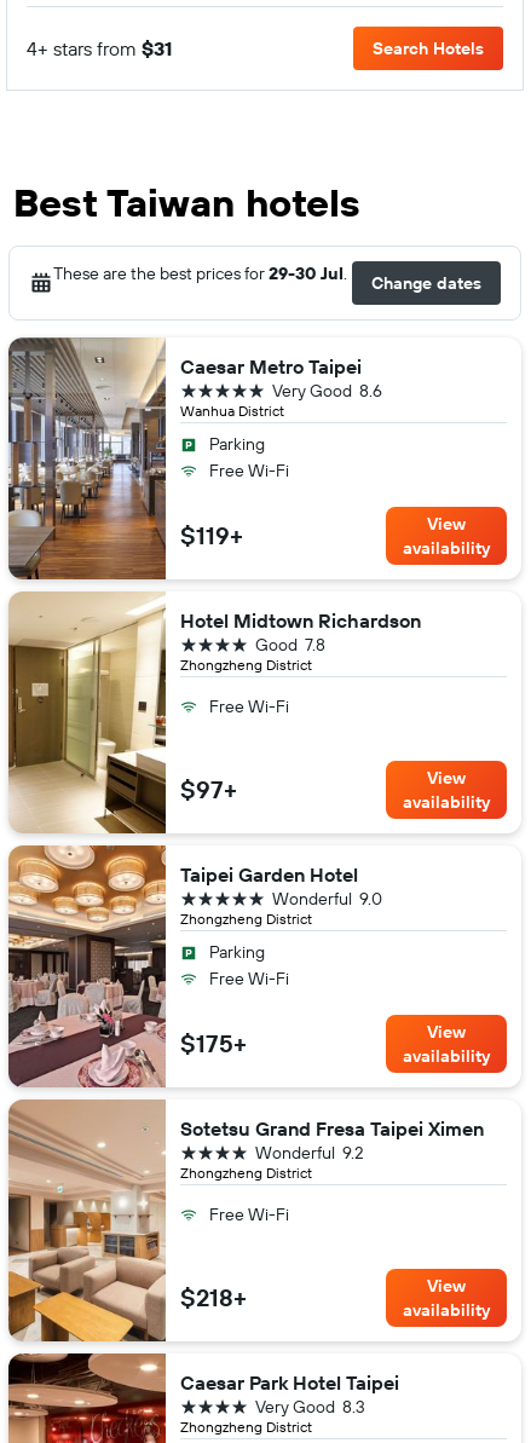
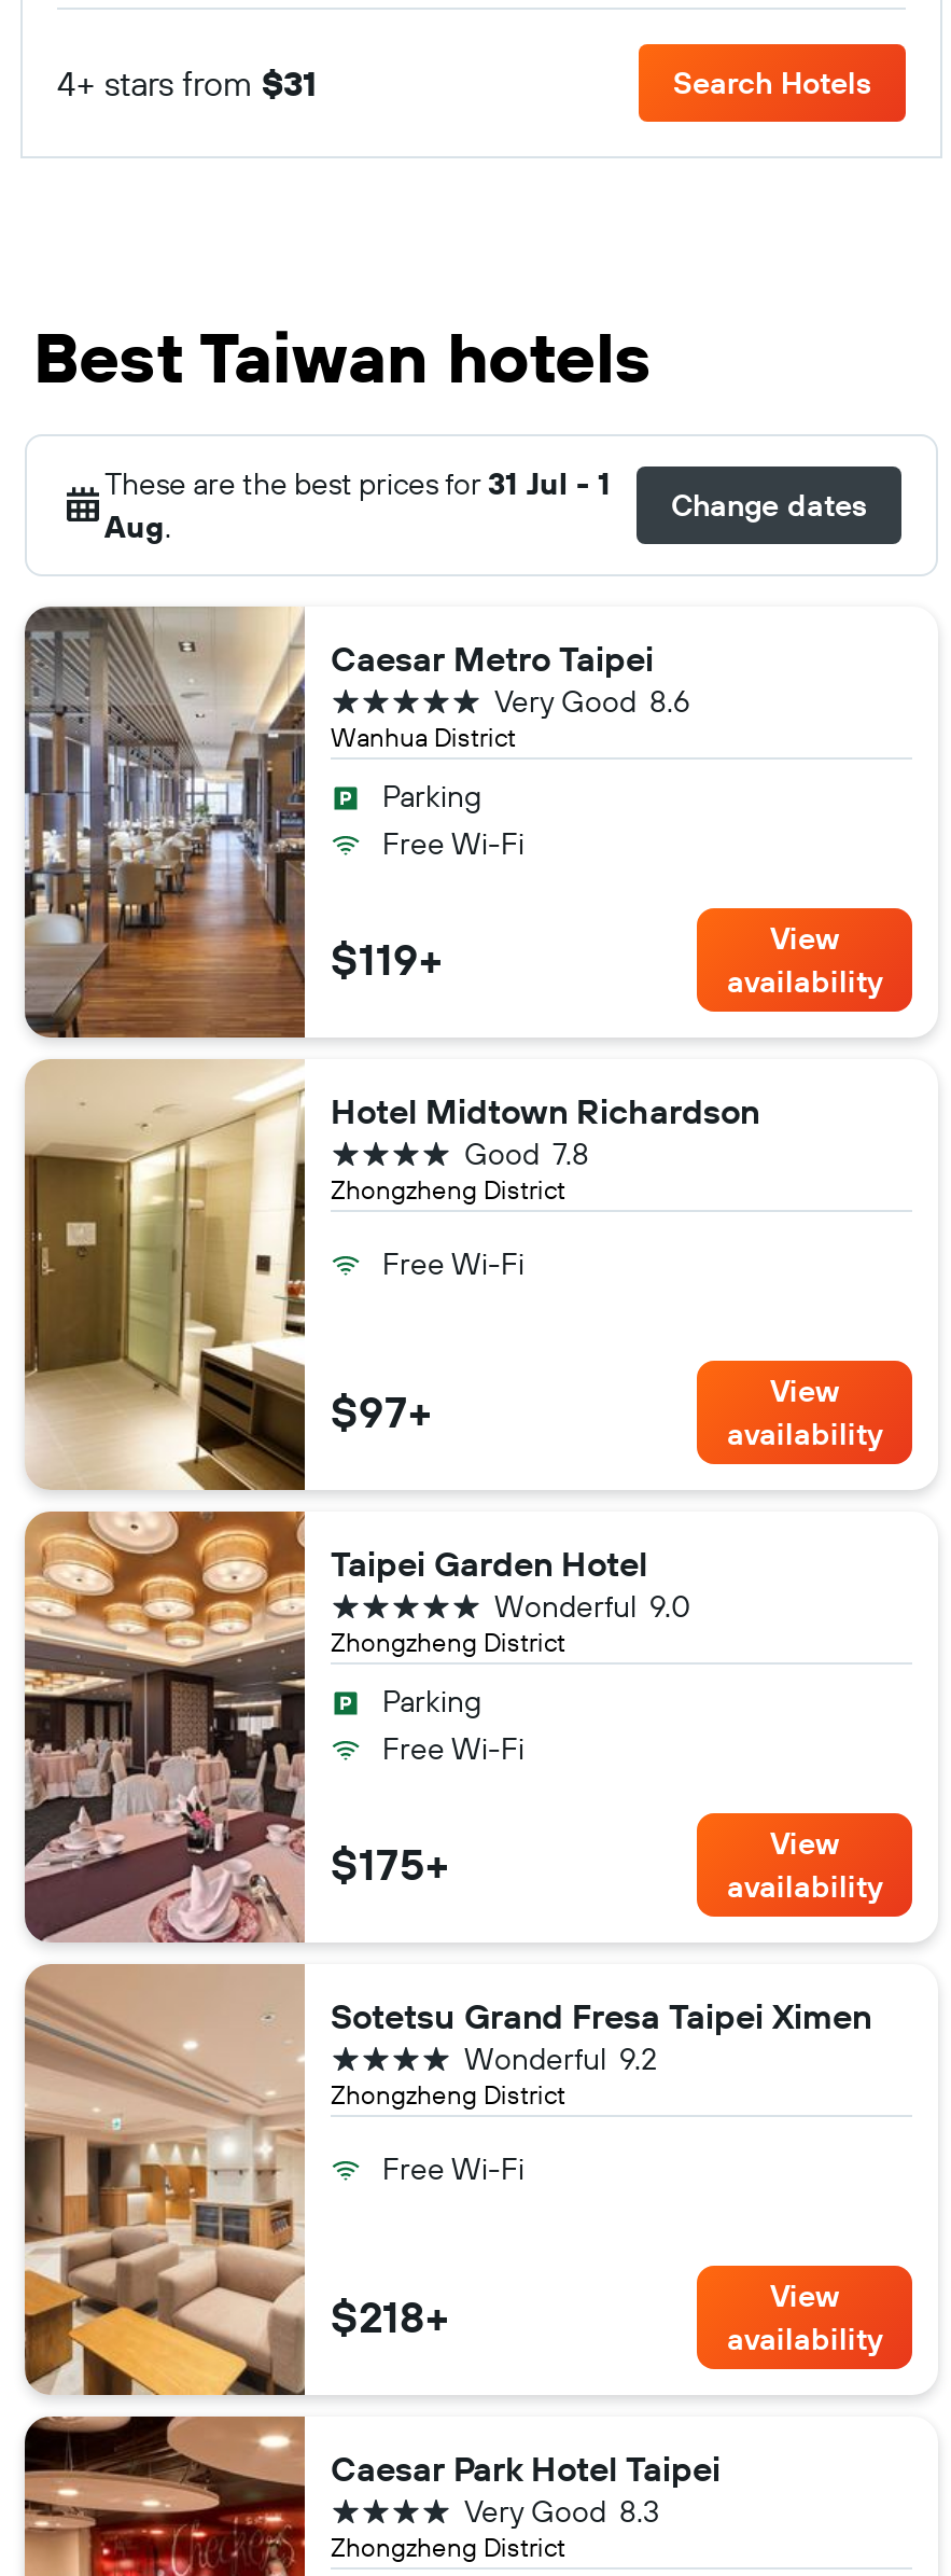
- These are the best prices for29-30 Jul.
+ These are the best prices for 31 Jul - 1
+ Aug.
